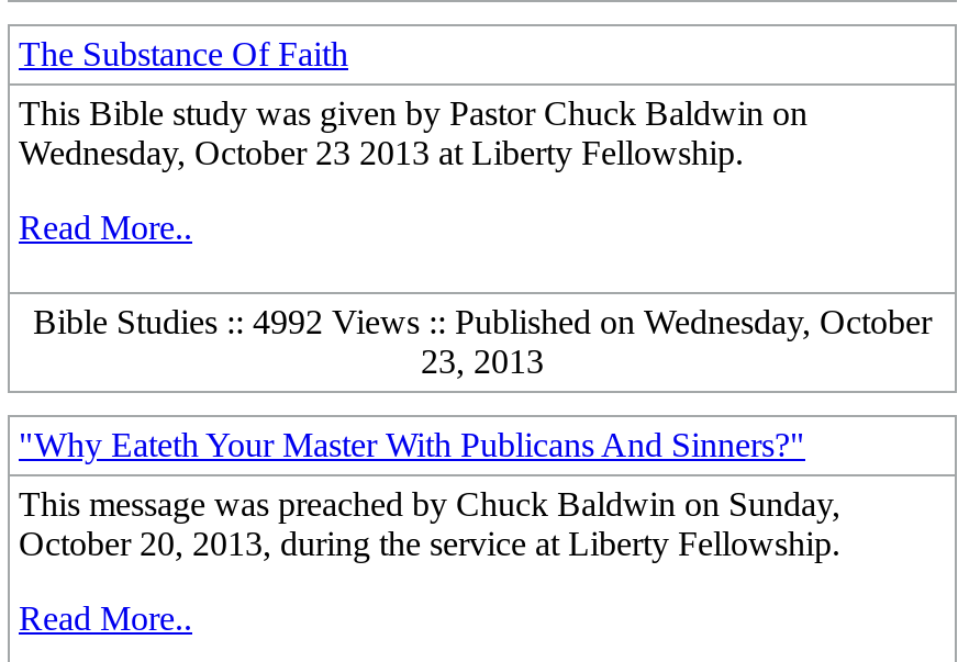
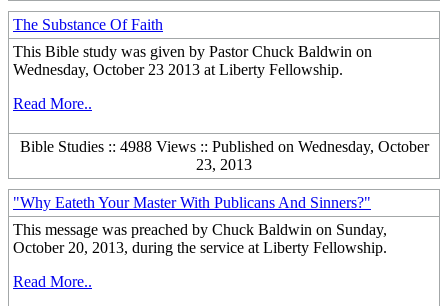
- Bible Studies :: 4992 Views :: Published on Wednesday, October
+ Bible Studies :: 4988 Views :: Published on Wednesday, October
